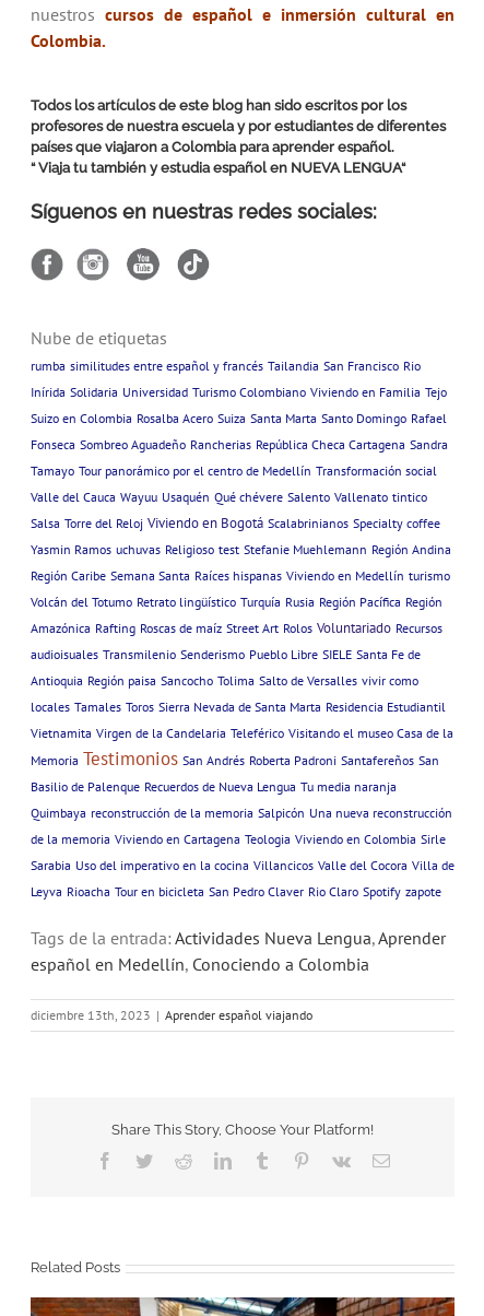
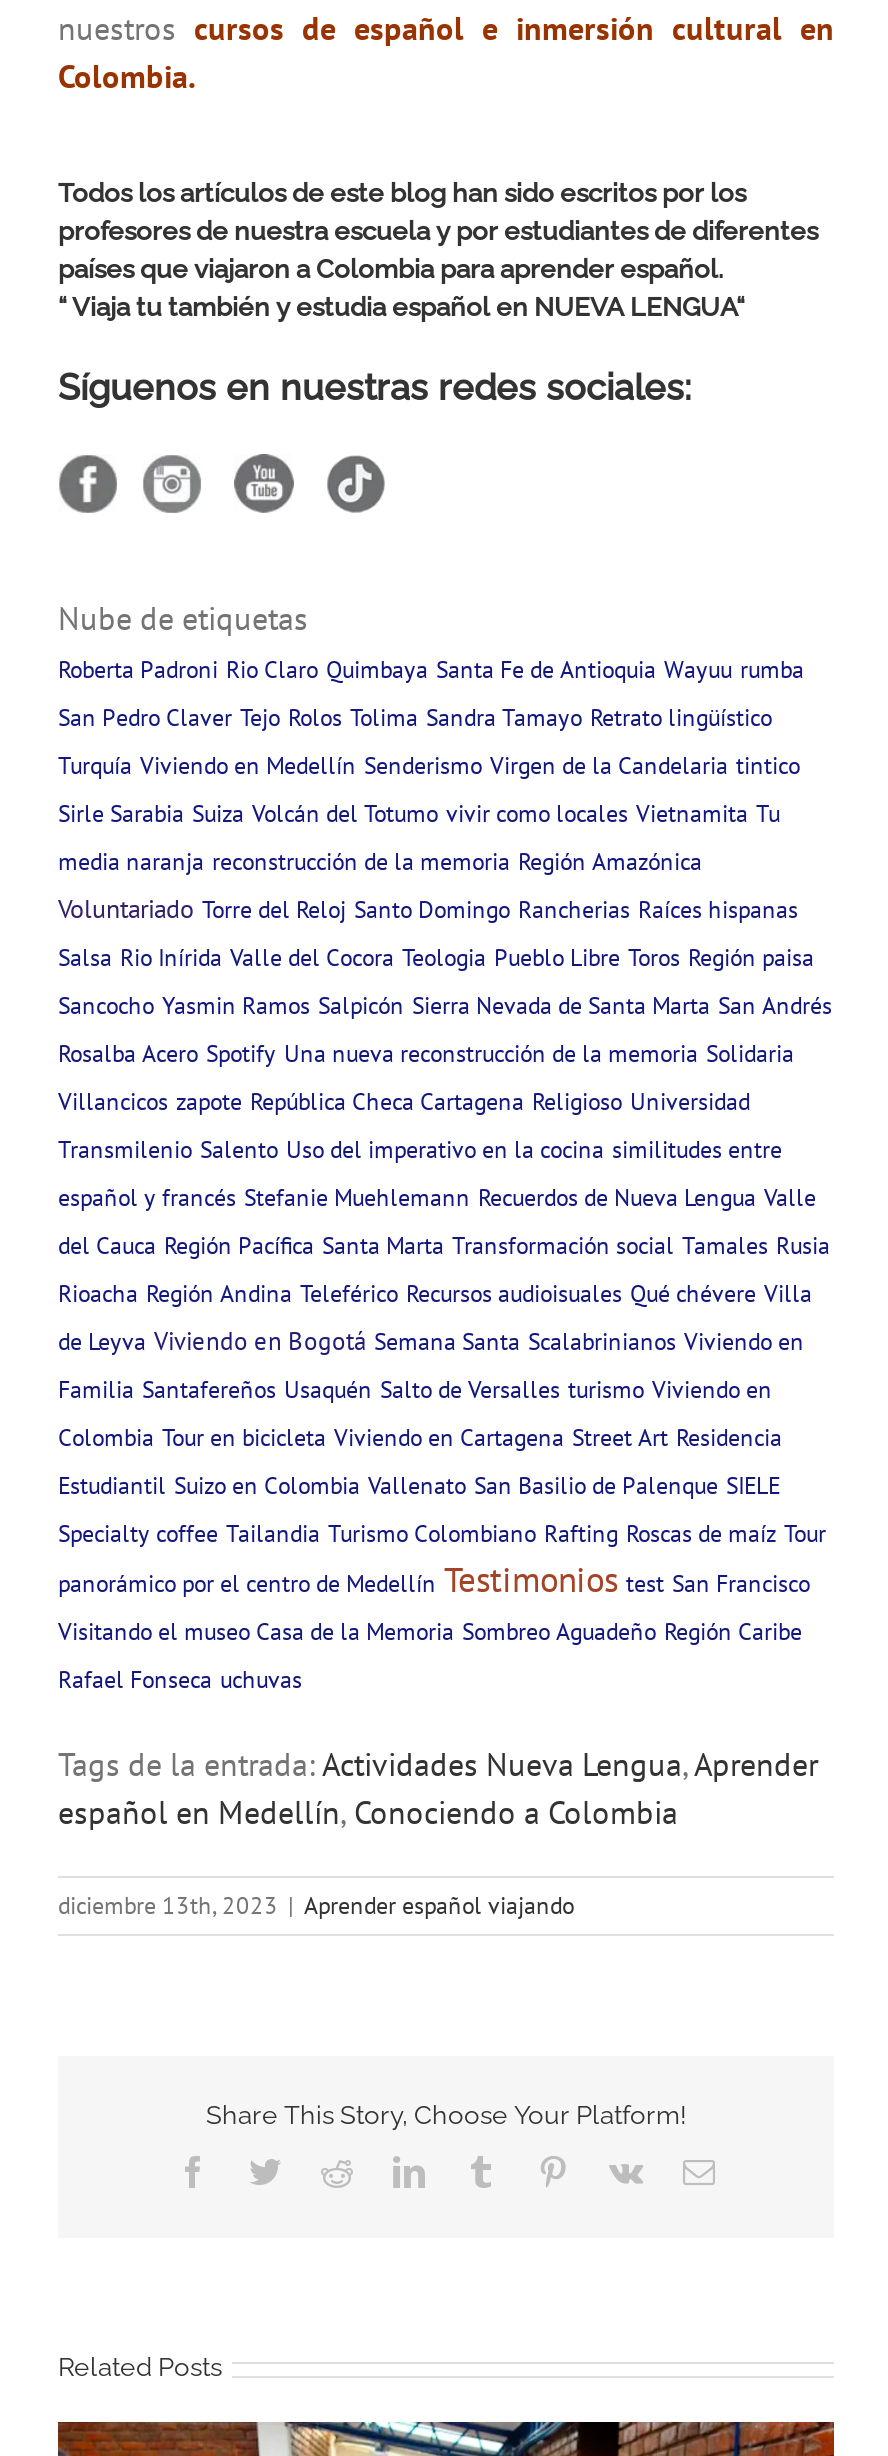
- rumba similitudes entre español y francés Tailandia San Francisco Rio
- Inírida Solidaria Universidad Turismo Colombiano Viviendo en Familia Tejo
- Suizo en Colombia Rosalba Acero Suiza Santa Marta Santo Domingo Rafael
- Fonseca Sombreo Aguadeño Rancherias República Checa Cartagena Sandra
- Tamayo Tour panorámico por el centro de Medellín Transformación social
- Valle del Cauca Wayuu Usaquén Qué chévere Salento Vallenato tintico
- Salsa Torre del Reloj Viviendo en Bogotá Scalabrinianos Specialty coffee
- Yasmin Ramos uchuvas Religioso test Stefanie Muehlemann Región Andina
- Región Caribe Semana Santa Raíces hispanas Viviendo en Medellín turismo
- Volcán del Totumo Retrato lingüístico Turquía Rusia Región Pacífica Región
- Amazónica Rafting Roscas de maíz Street Art Rolos Voluntariado Recursos
- audioisuales Transmilenio Senderismo Pueblo Libre SIELE Santa Fe de
- Antioquia Región paisa Sancocho Tolima Salto de Versalles vivir como
- locales Tamales Toros Sierra Nevada de Santa Marta Residencia Estudiantil
- Vietnamita Virgen de la Candelaria Teleférico Visitando el museo Casa de la
- Memoria Testimonios San Andrés Roberta Padroni Santafereños San
- Basilio de Palenque Recuerdos de Nueva Lengua Tu media naranja
- Quimbaya reconstrucción de la memoria Salpicón Una nueva reconstrucción
- de la memoria Viviendo en Cartagena Teologia Viviendo en Colombia Sirle
- Sarabia Uso del imperativo en la cocina Villancicos Valle del Cocora Villa de
- Leyva Rioacha Tour en bicicleta San Pedro Claver Rio Claro Spotify zapote
+ Roberta Padroni Rio Claro Quimbaya Santa Fe de Antioquia Wayuu rumba
+ San Pedro Claver Tejo Rolos Tolima Sandra Tamayo Retrato lingüístico
+ Turquía Viviendo en Medellín Senderismo Virgen de la Candelaria tintico
+ Sirle Sarabia Suiza Volcán del Totumo vivir como locales Vietnamita Tu
+ media naranja reconstrucción de la memoria Región Amazónica
+ Voluntariado Torre del Reloj Santo Domingo Rancherias Raíces hispanas
+ Salsa Rio Inírida Valle del Cocora Teologia Pueblo Libre Toros Región paisa
+ Sancocho Yasmin Ramos Salpicón Sierra Nevada de Santa Marta San Andrés
+ Rosalba Acero Spotify Una nueva reconstrucción de la memoria Solidaria
+ Villancicos zapote República Checa Cartagena Religioso Universidad
+ Transmilenio Salento Uso del imperativo en la cocina similitudes entre
+ español y francés Stefanie Muehlemann Recuerdos de Nueva Lengua Valle
+ del Cauca Región Pacífica Santa Marta Transformación social Tamales Rusia
+ Rioacha Región Andina Teleférico Recursos audioisuales Qué chévere Villa
+ de Leyva Viviendo en Bogotá Semana Santa Scalabrinianos Viviendo en
+ Familia Santafereños Usaquén Salto de Versalles turismo Viviendo en
+ Colombia Tour en bicicleta Viviendo en Cartagena Street Art Residencia
+ Estudiantil Suizo en Colombia Vallenato San Basilio de Palenque SIELE
+ Specialty coffee Tailandia Turismo Colombiano Rafting Roscas de maíz Tour
+ panorámico por el centro de Medellín Testimonios test San Francisco
+ Visitando el museo Casa de la Memoria Sombreo Aguadeño Región Caribe
+ Rafael Fonseca uchuvas
